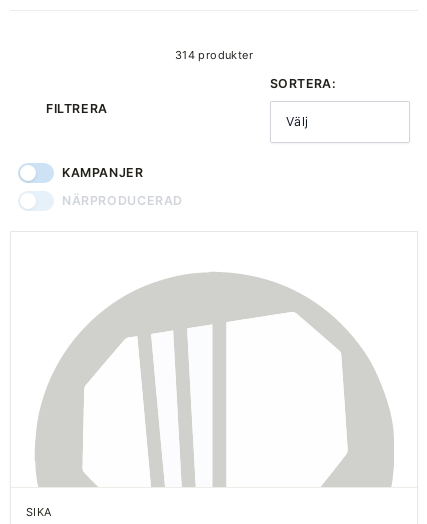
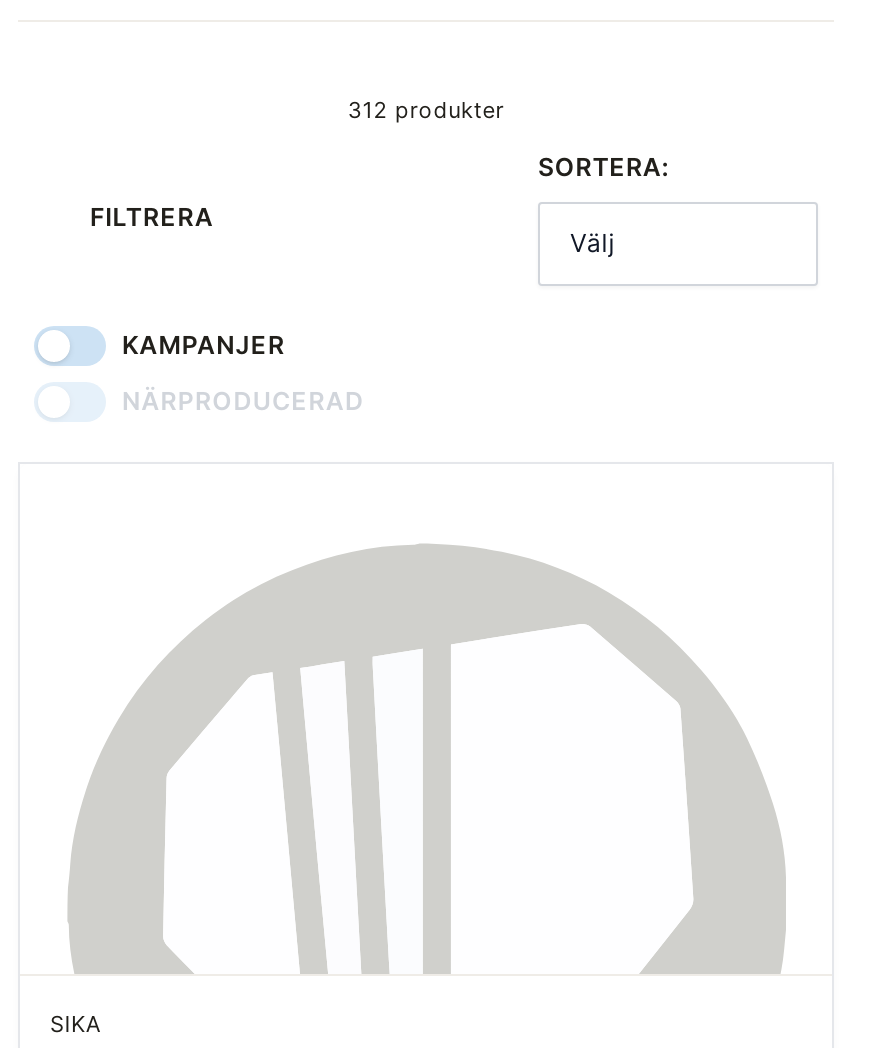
- 314 produkter
+ 312 produkter
